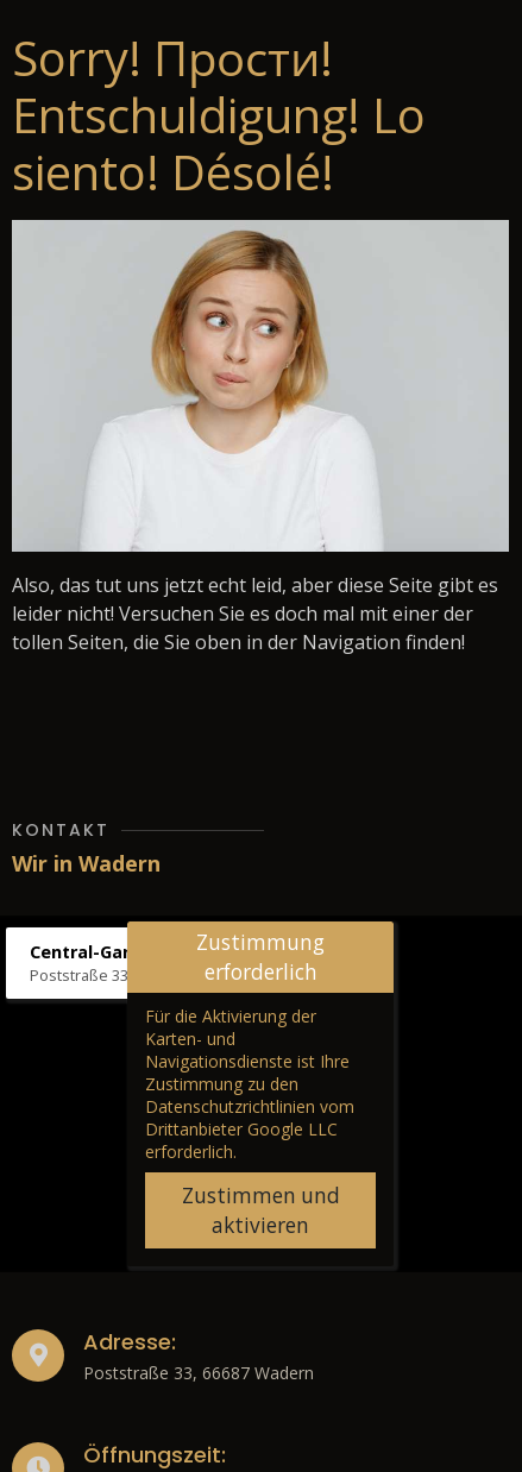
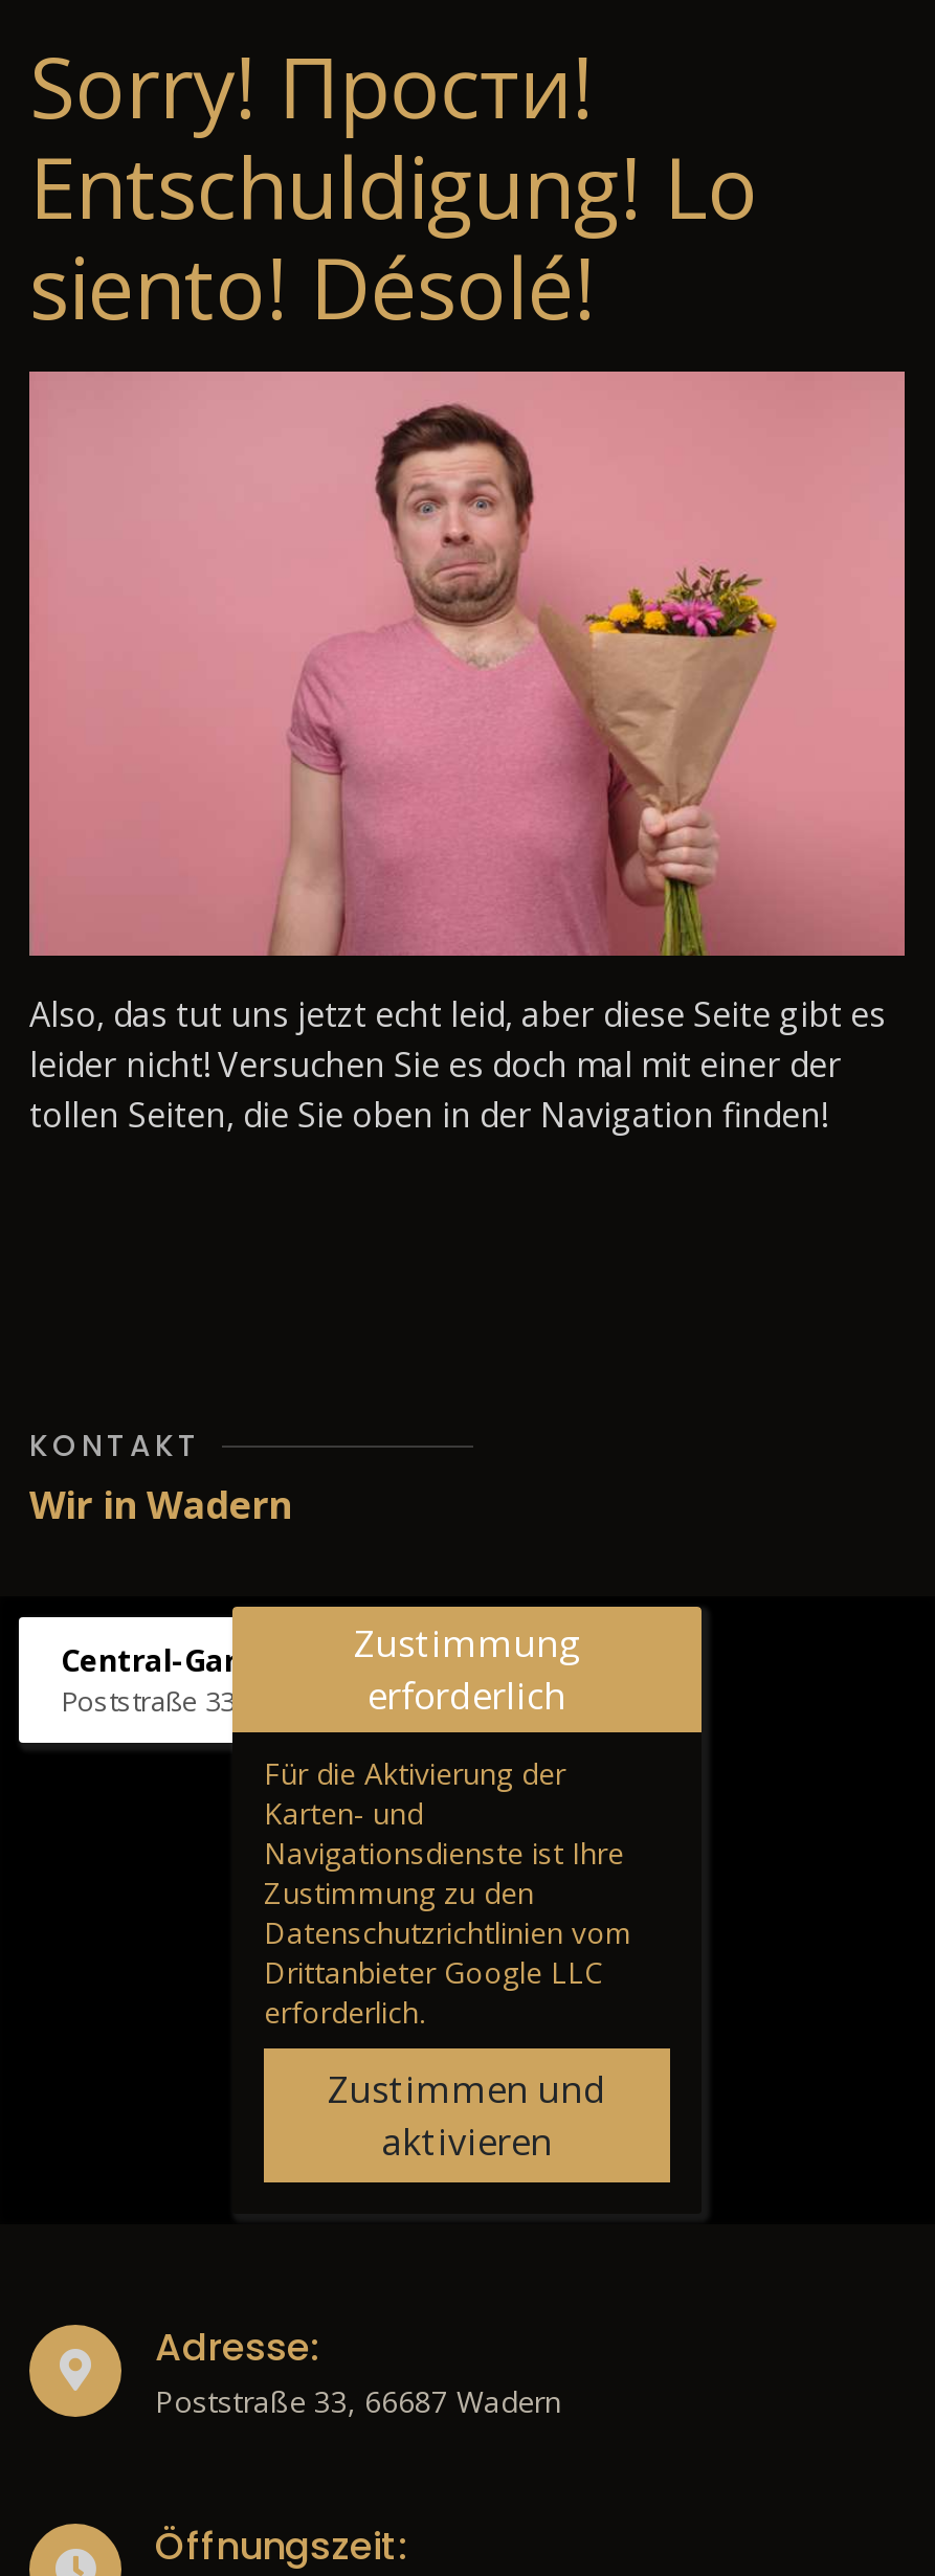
- [image]
+ [image]
